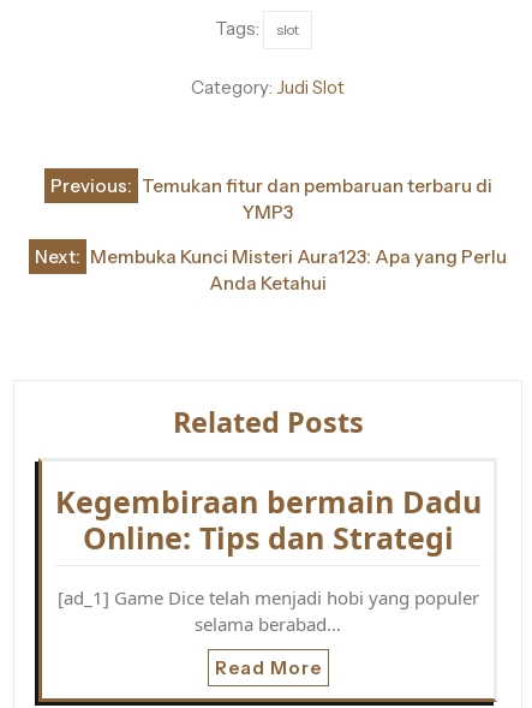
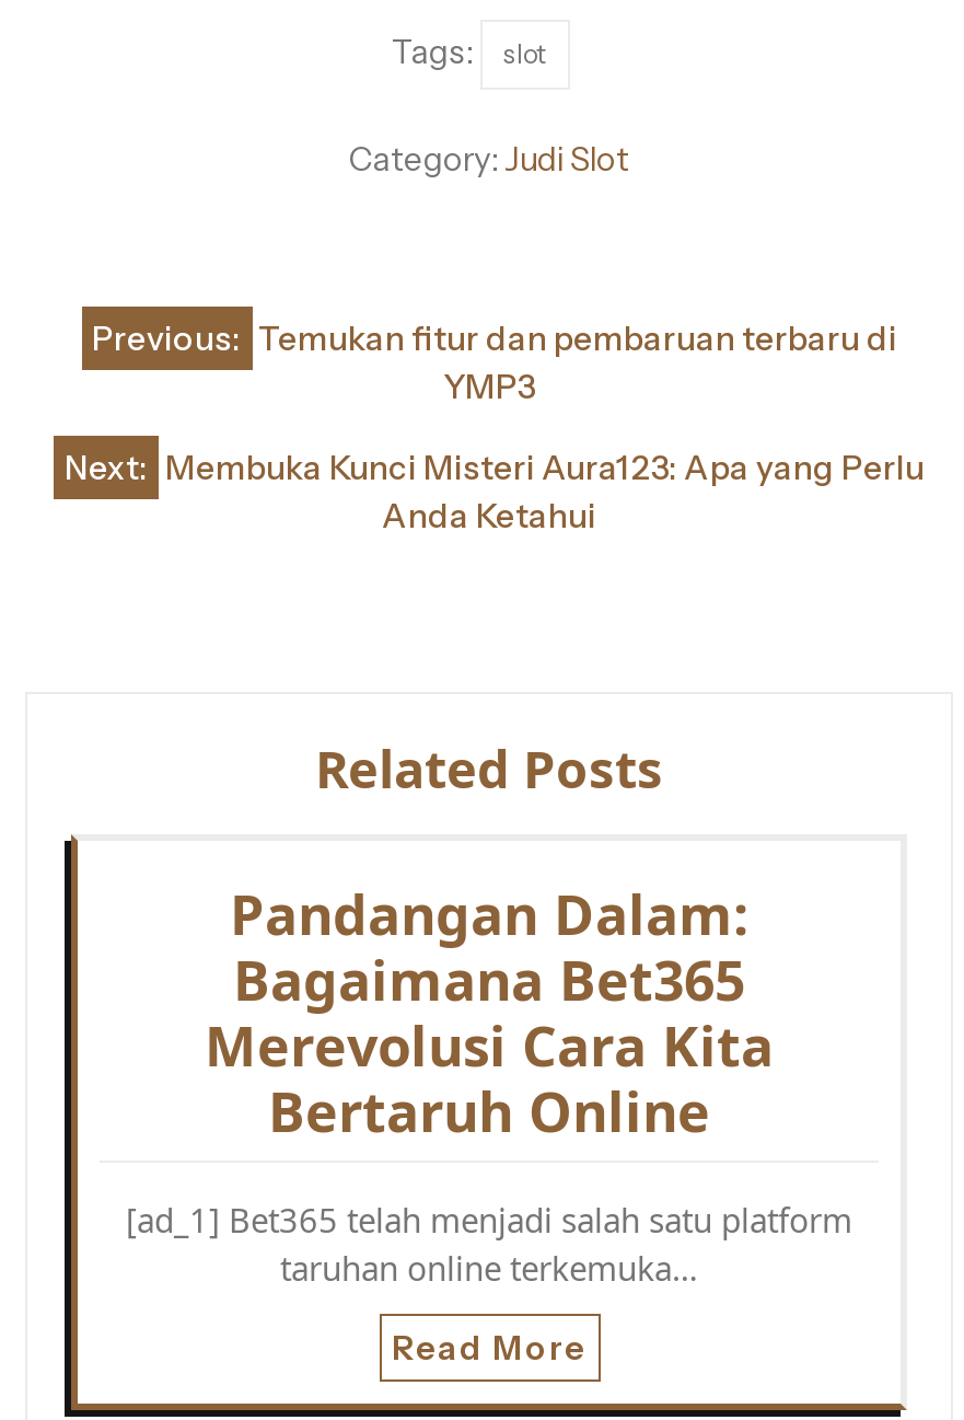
- Kegembiraan bermain Dadu
- Online: Tips dan Strategi
+ Pandangan Dalam:
+ Bagaimana Bet365
+ Merevolusi Cara Kita
+ Bertaruh Online

- [ad_1] Game Dice telah menjadi hobi yang populer
- selama berabad…
+ [ad_1] Bet365 telah menjadi salah satu platform
+ taruhan online terkemuka…
